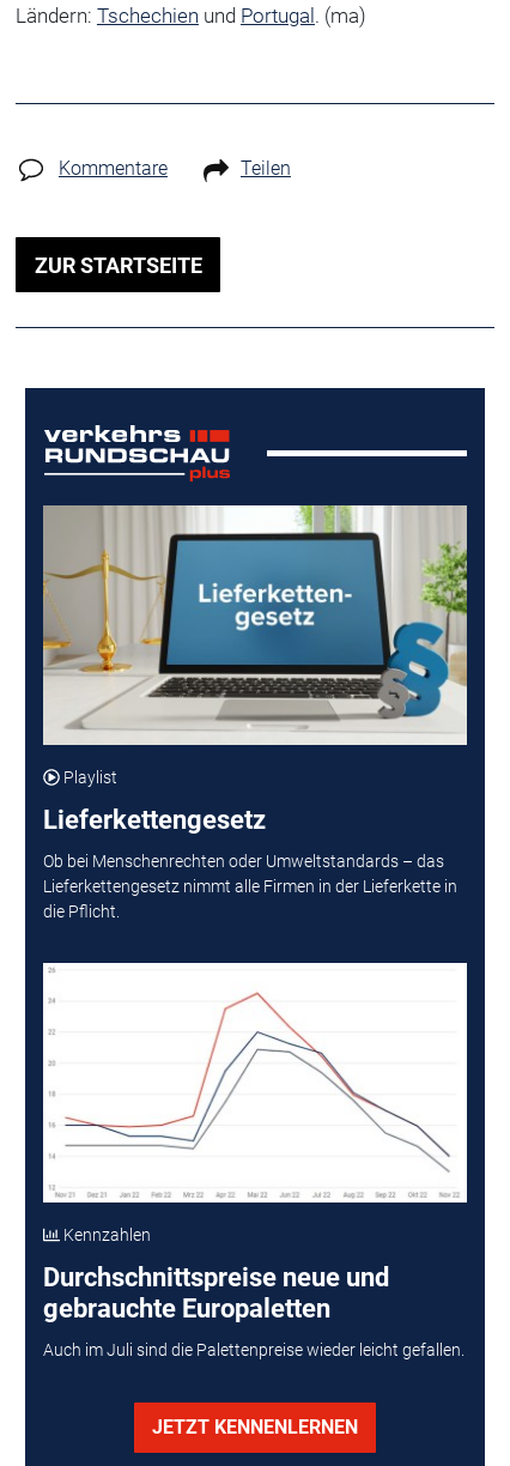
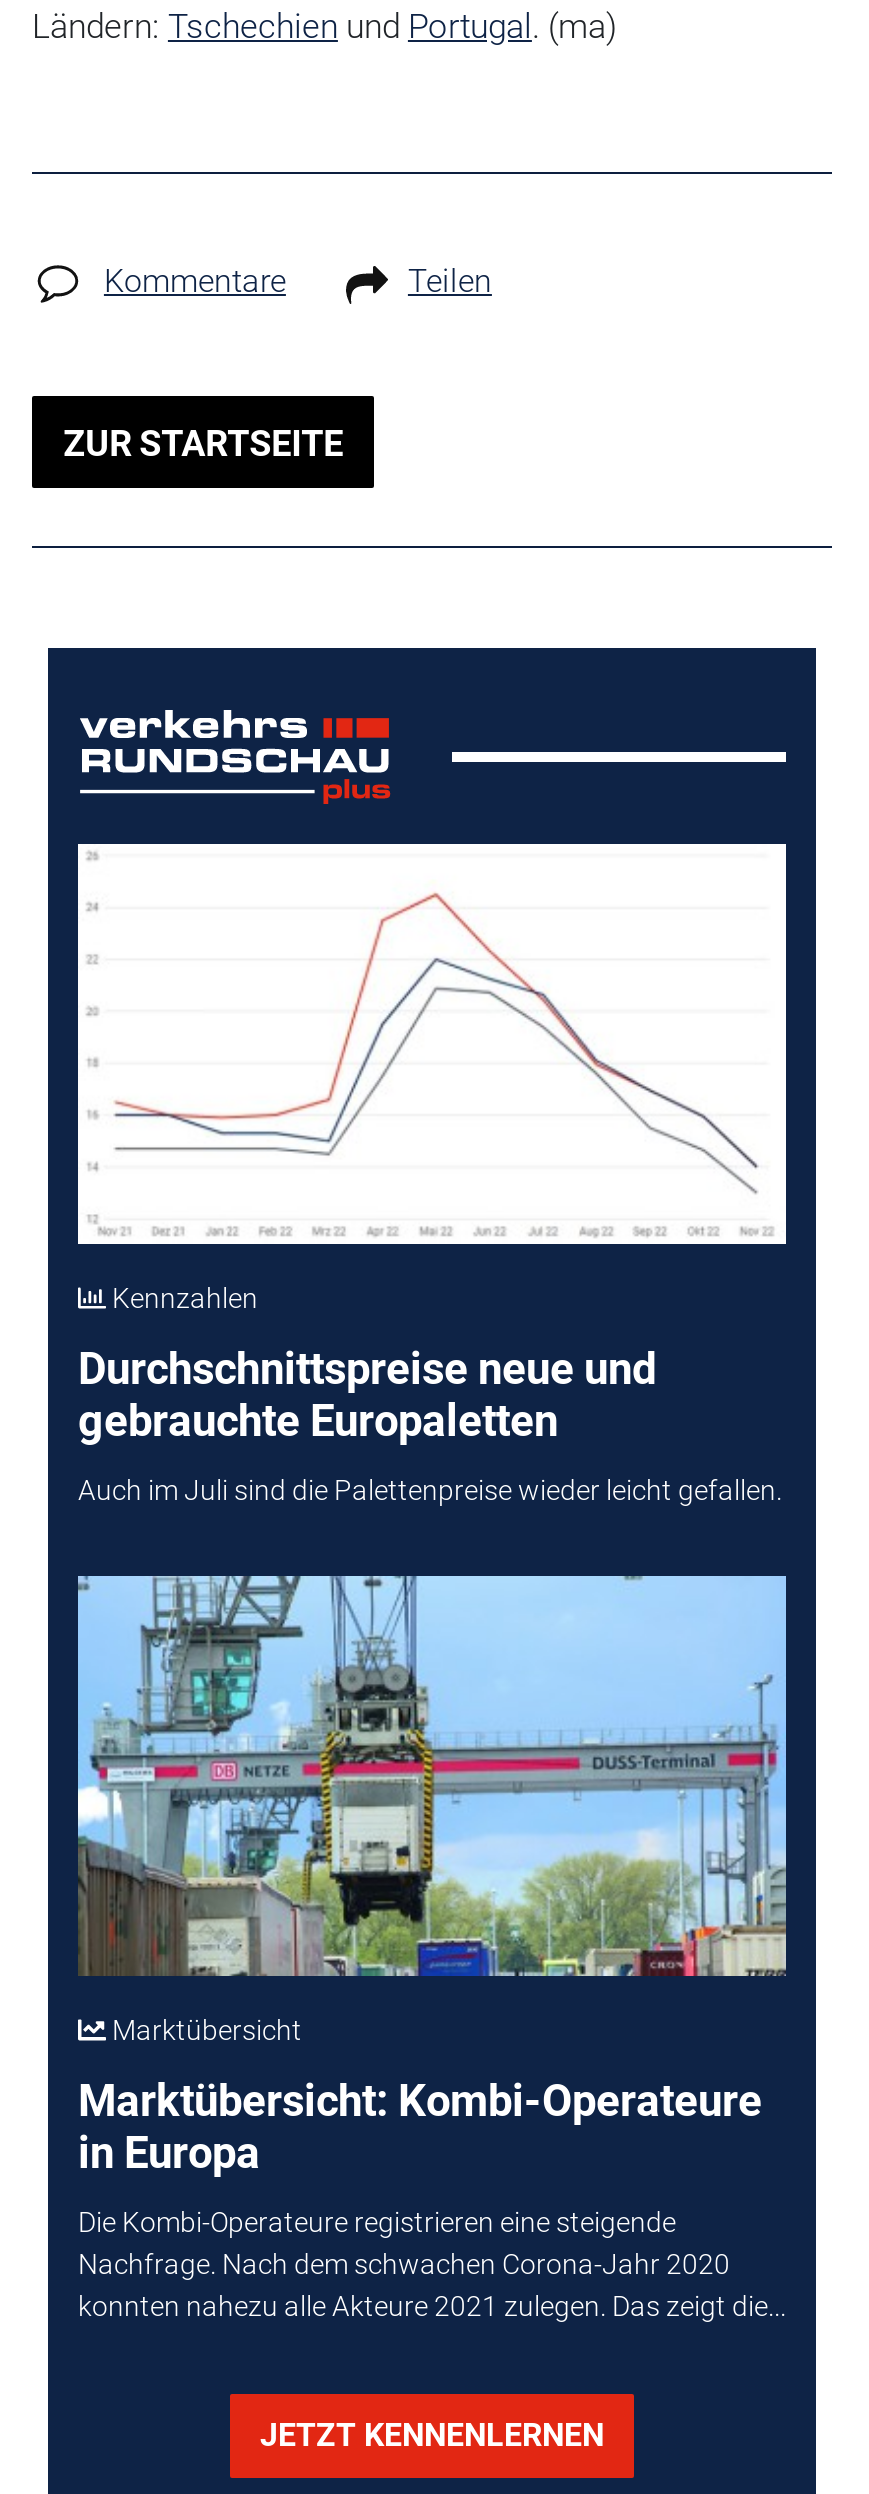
- [image]
- Playlist
- Lieferkettengesetz
- Ob bei Menschenrechten oder Umweltstandards – das
- Lieferkettengesetz nimmt alle Firmen in der Lieferkette in
- die Pflicht.

moved up: Kennzahlen | Durchschnittspreise neue und | gebrauchte Europaletten | Auch im Juli sind die Palettenpreise wieder leicht gefallen.

+ [image]
+ Marktübersicht
+ Marktübersicht: Kombi-Operateure
+ in Europa
+ Die Kombi-Operateure registrieren eine steigende
+ Nachfrage. Nach dem schwachen Corona-Jahr 2020
+ konnten nahezu alle Akteure 2021 zulegen. Das zeigt die...
